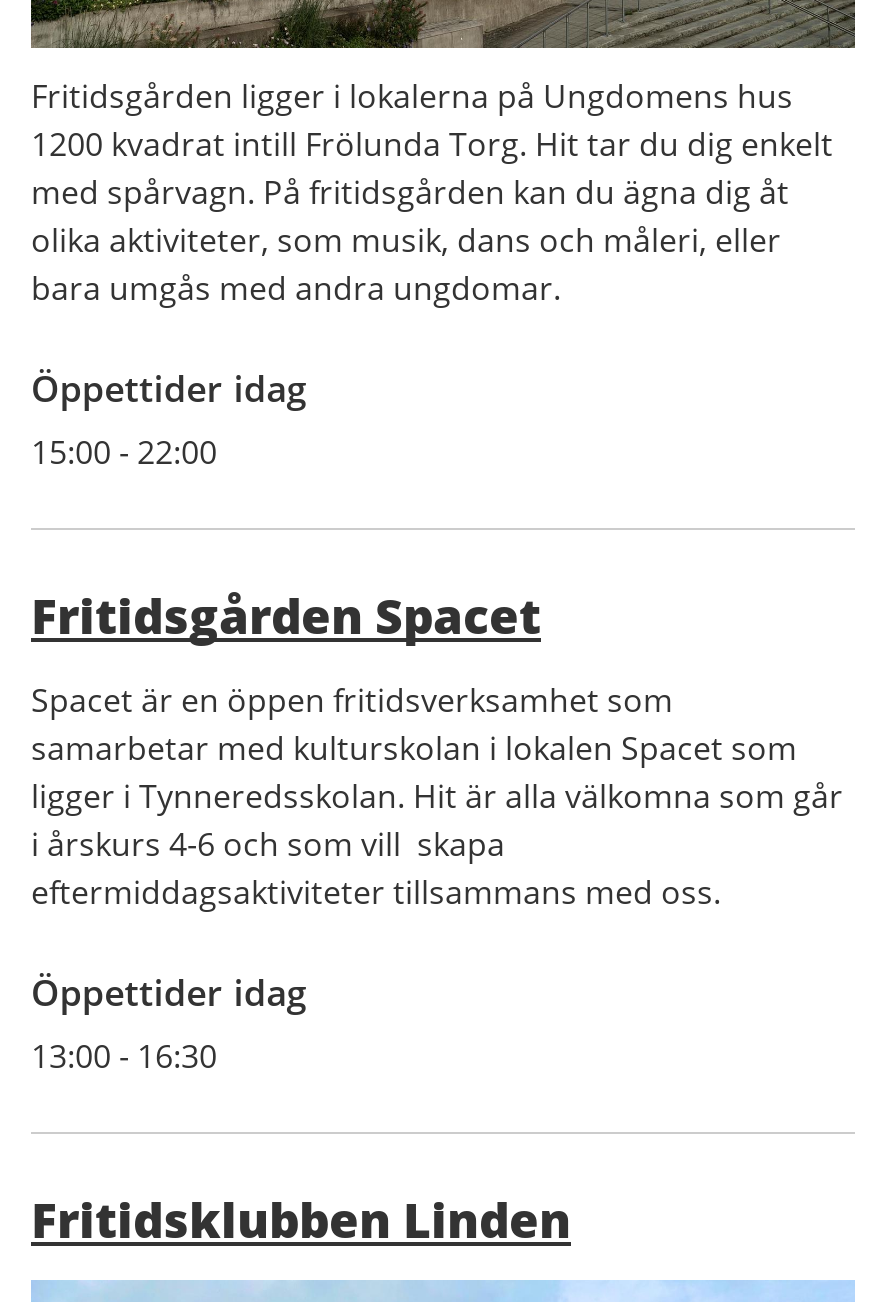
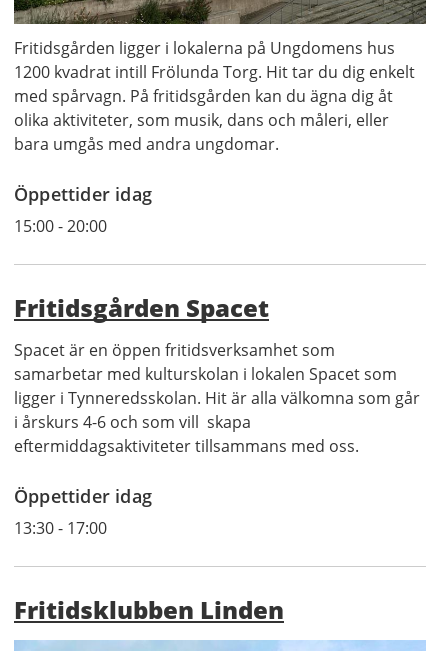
- 15:00 - 22:00
+ 15:00 - 20:00

- 13:00 - 16:30
+ 13:30 - 17:00
